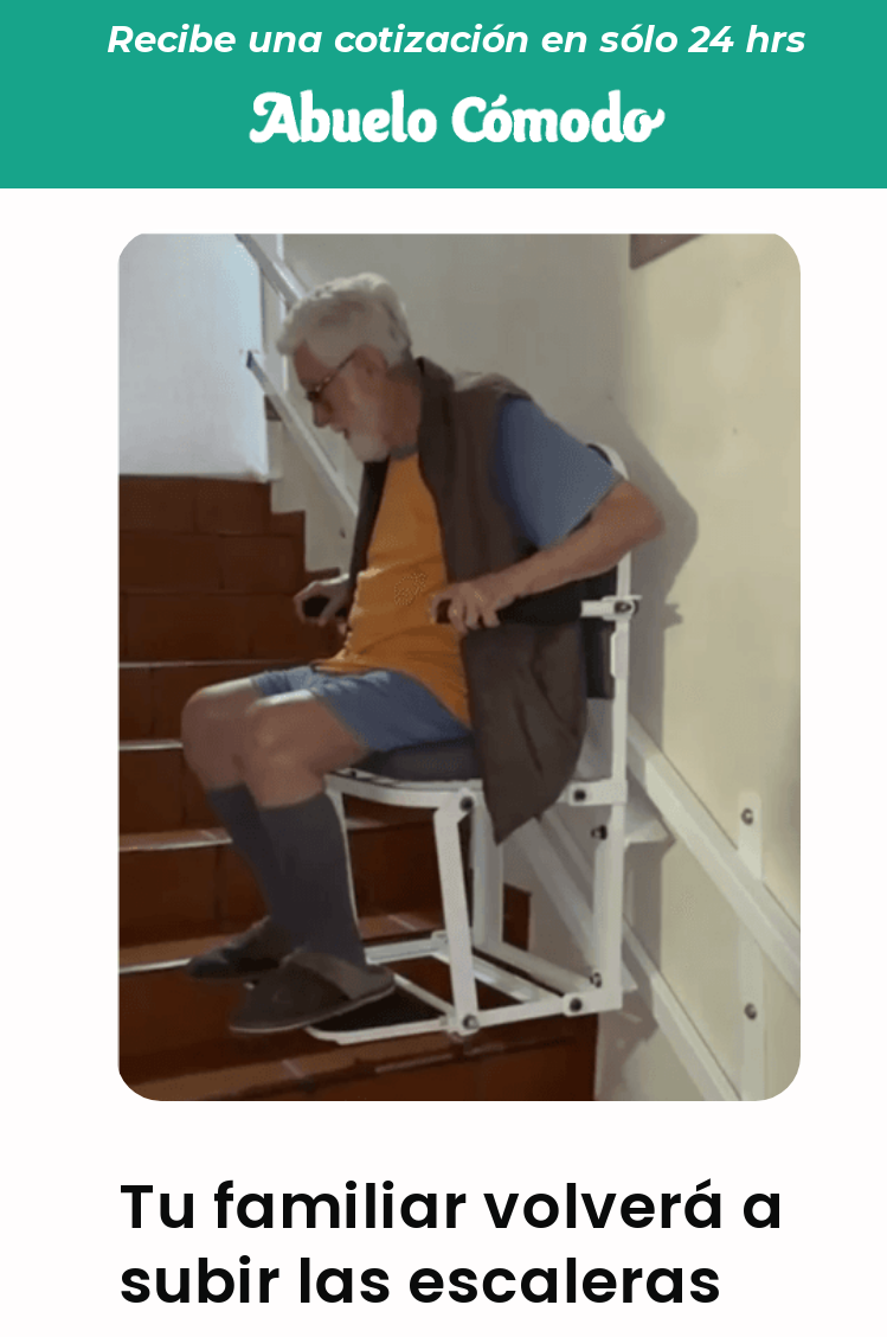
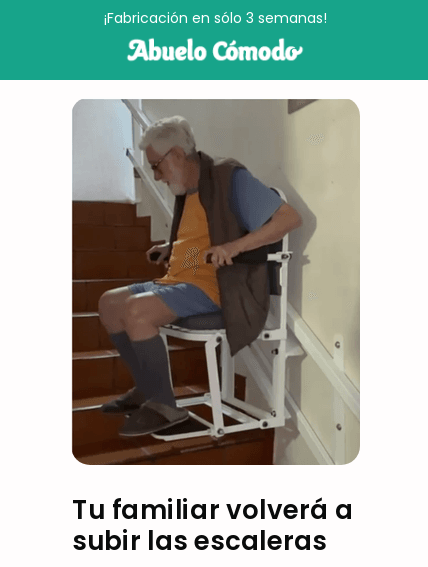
- Recibe una cotización en sólo 24 hrs
+ ¡Fabricación en sólo 3 semanas!
